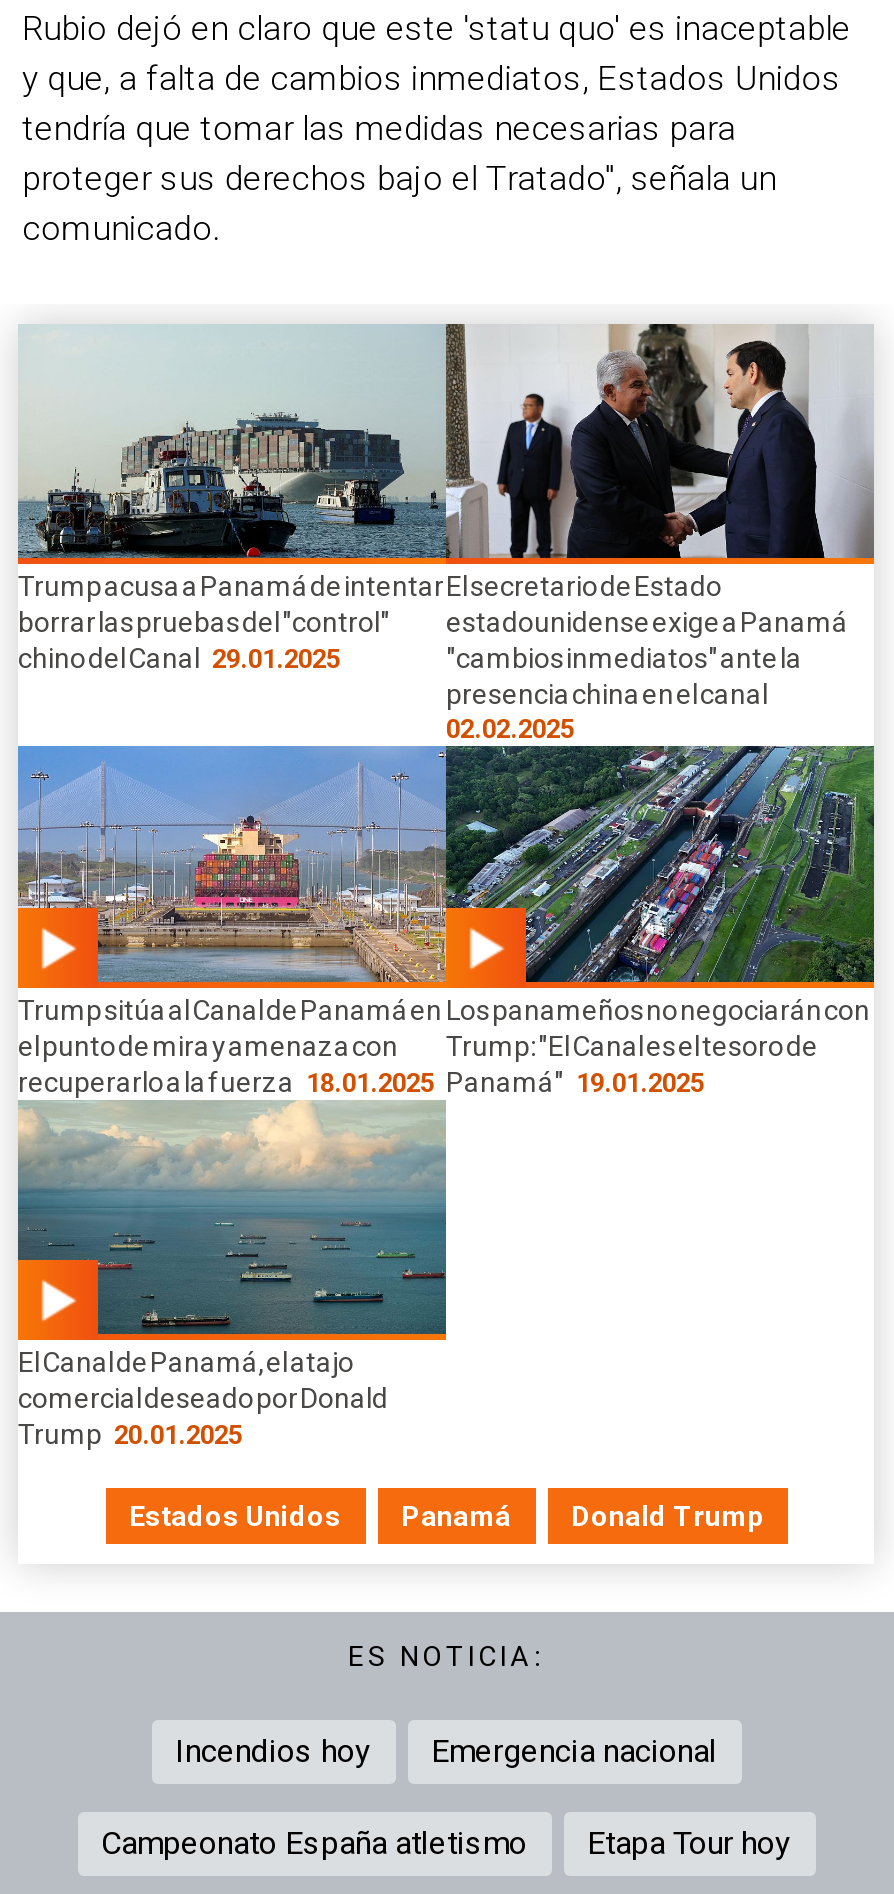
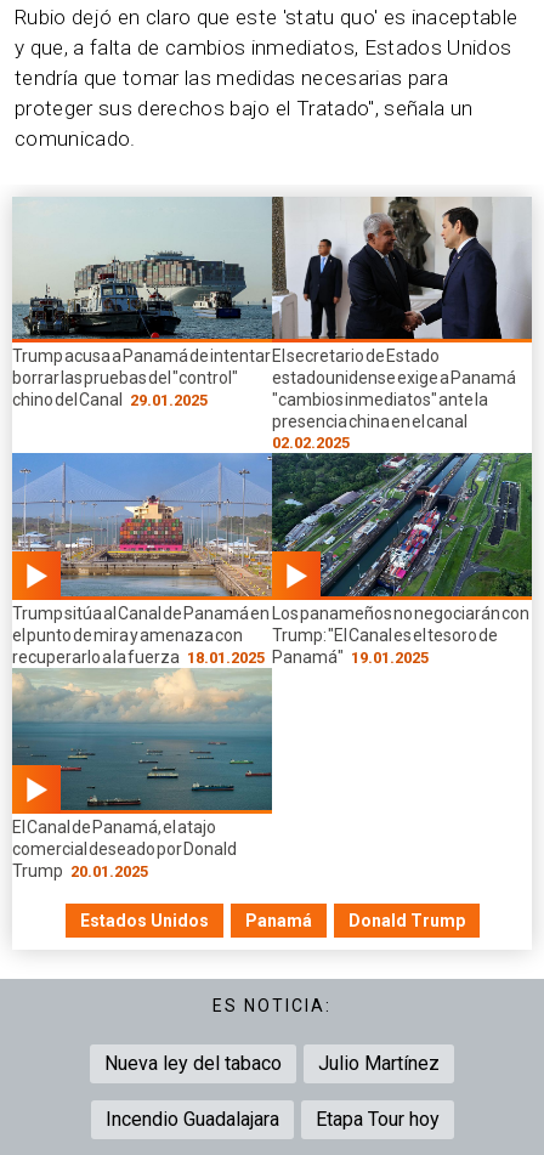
- Incendios hoy
- Emergencia nacional
+ Nueva ley del tabaco
+ Julio Martínez

- Campeonato España atletismo
+ Incendio Guadalajara
